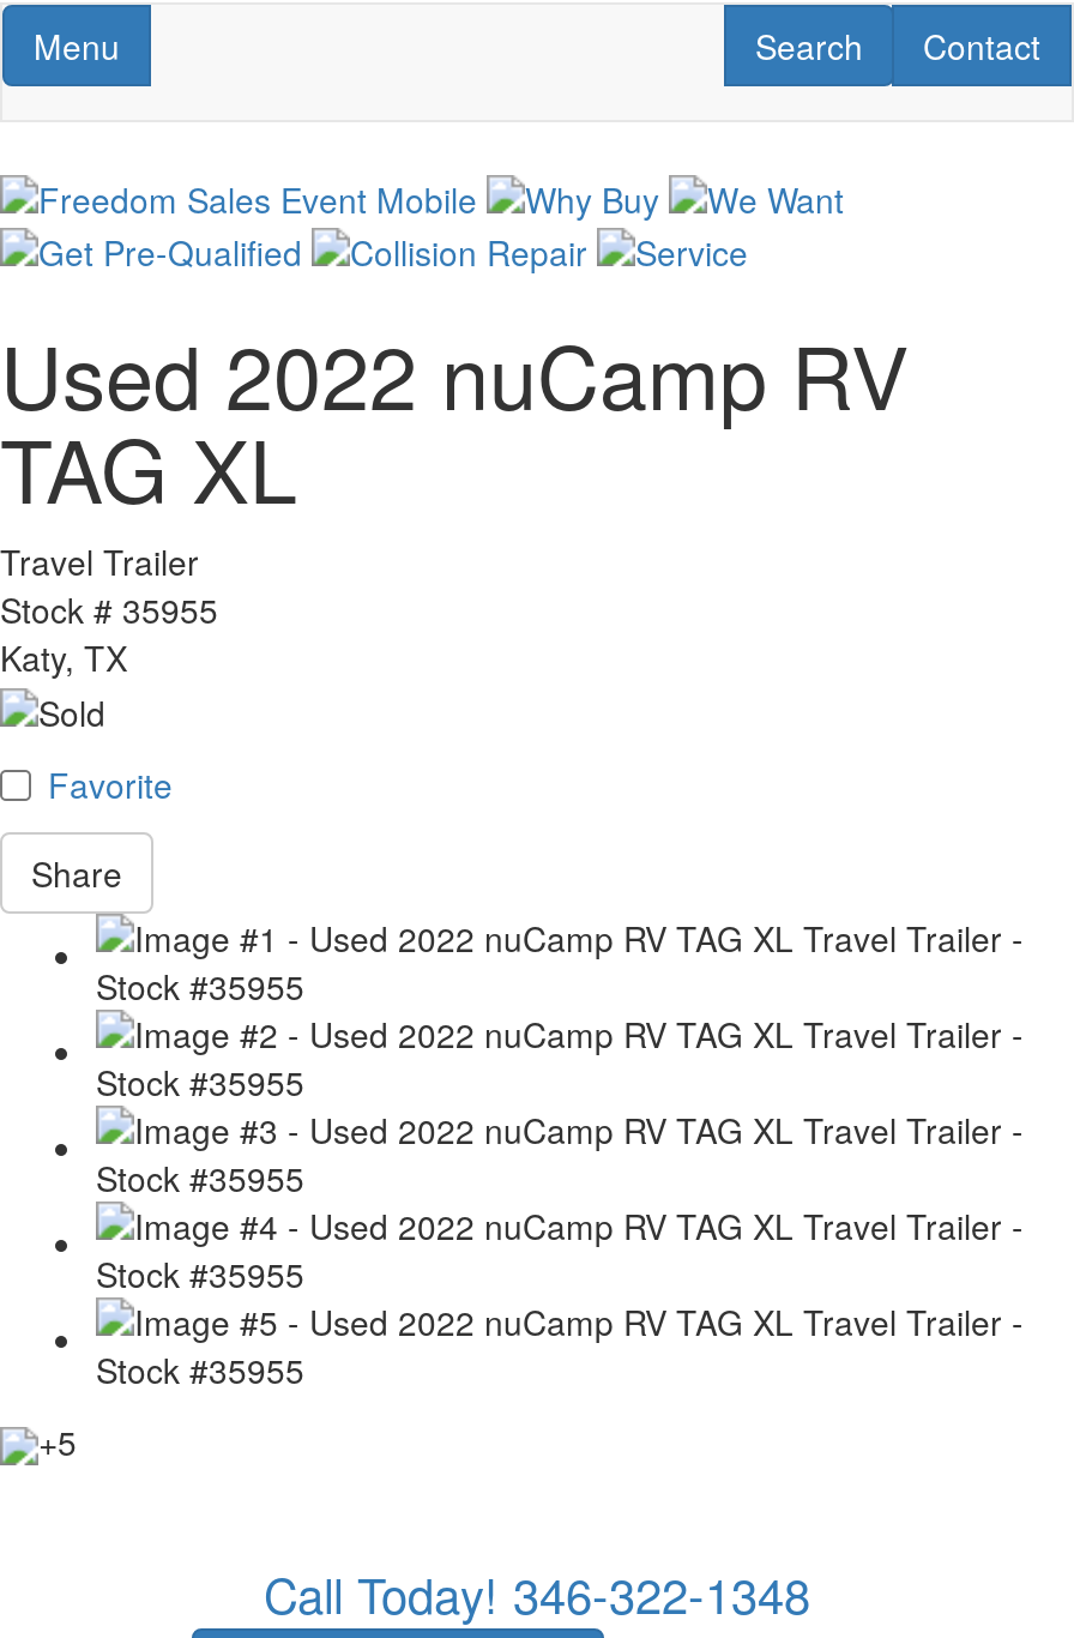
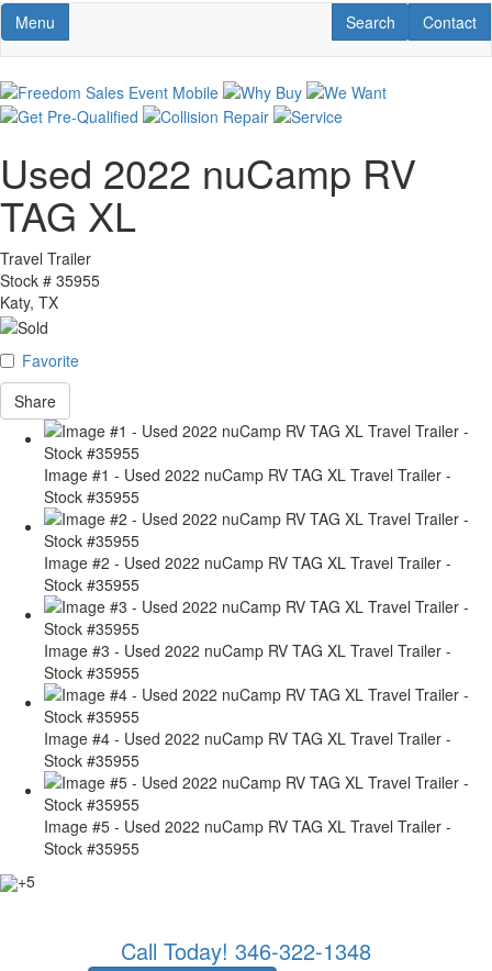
+ Image #1 - Used 2022 nuCamp RV TAG XL Travel Trailer -
+ Stock #35955
+ Image #2 - Used 2022 nuCamp RV TAG XL Travel Trailer -
+ Stock #35955
+ Image #3 - Used 2022 nuCamp RV TAG XL Travel Trailer -
+ Stock #35955
+ Image #4 - Used 2022 nuCamp RV TAG XL Travel Trailer -
+ Stock #35955
+ Image #5 - Used 2022 nuCamp RV TAG XL Travel Trailer -
+ Stock #35955
